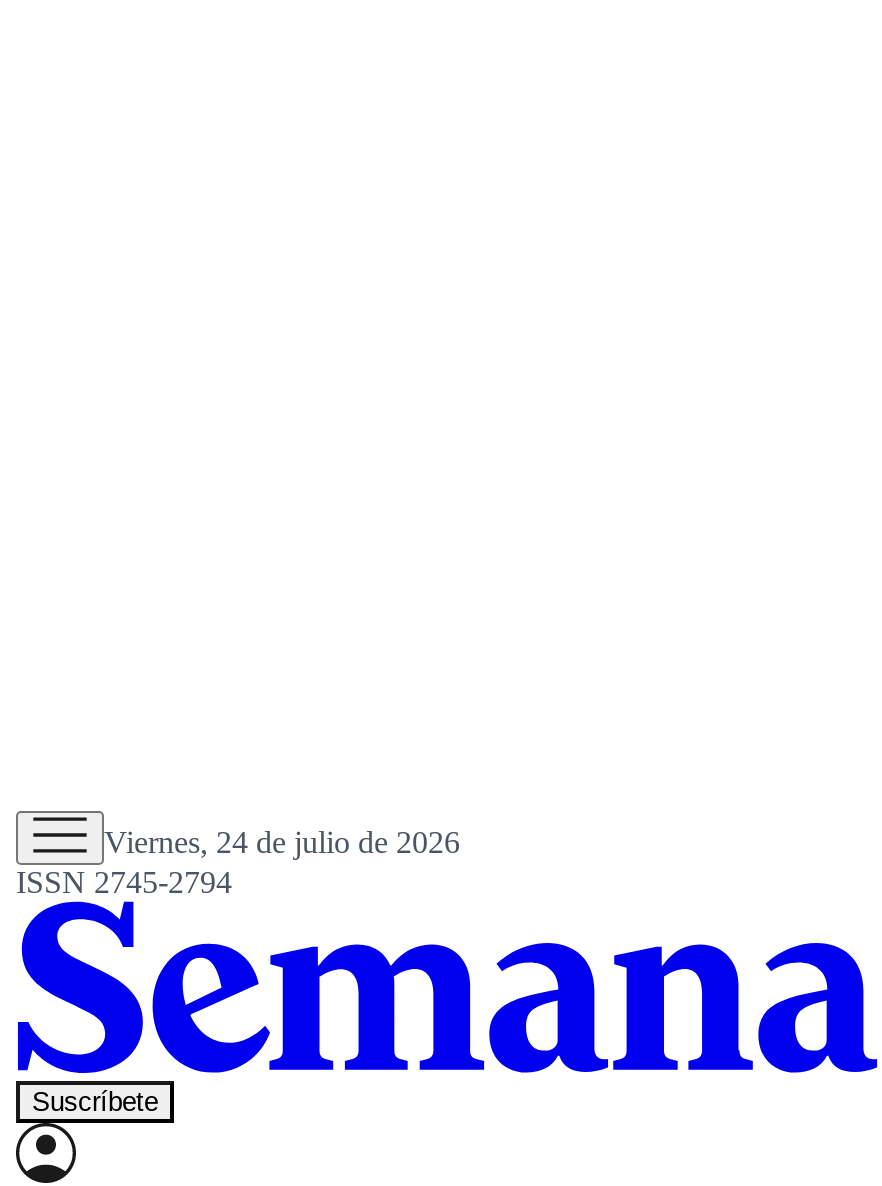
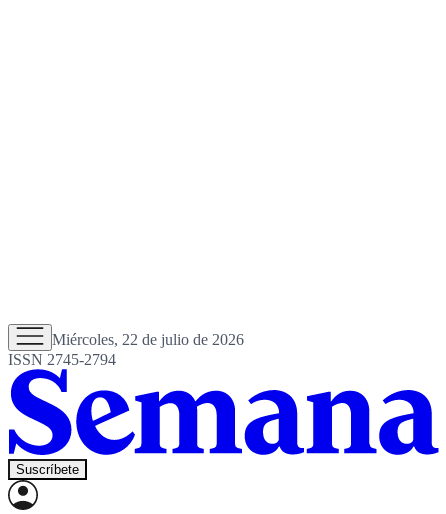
- Viernes, 24 de julio de 2026
+ Miércoles, 22 de julio de 2026
